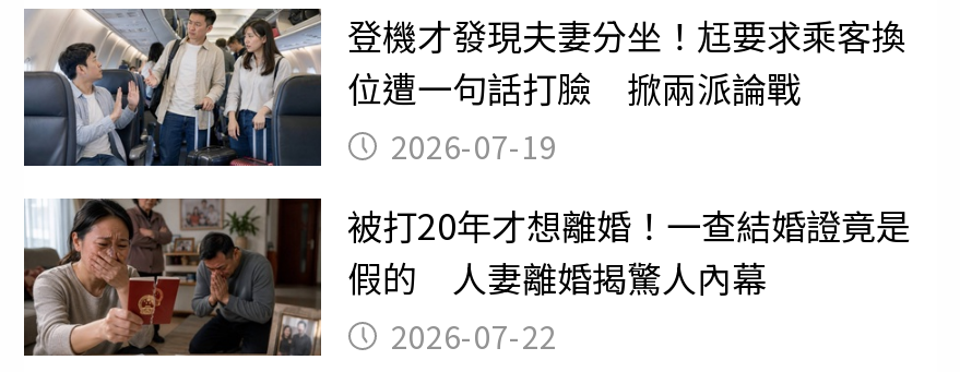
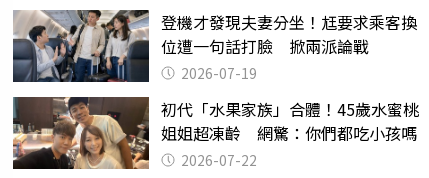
- [image]
- 被打20年才想離婚！一查結婚證竟是
- 假的 人妻離婚揭驚人內幕
+ [image]
+ 初代「水果家族」合體！45歲水蜜桃
+ 姐姐超凍齡 網驚：你們都吃小孩嗎
